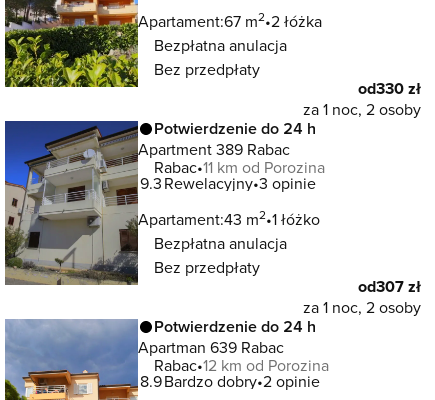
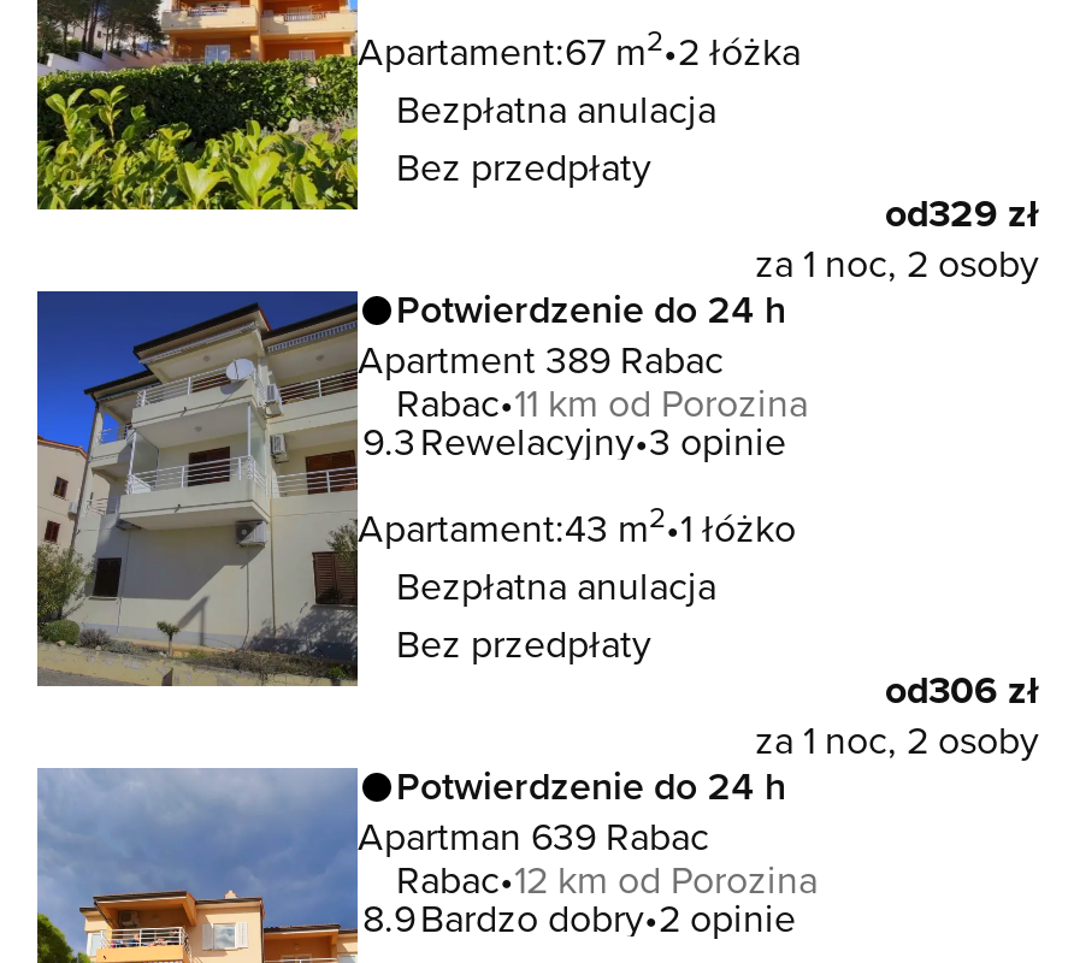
- od330 zł
+ od329 zł

- od307 zł
+ od306 zł
